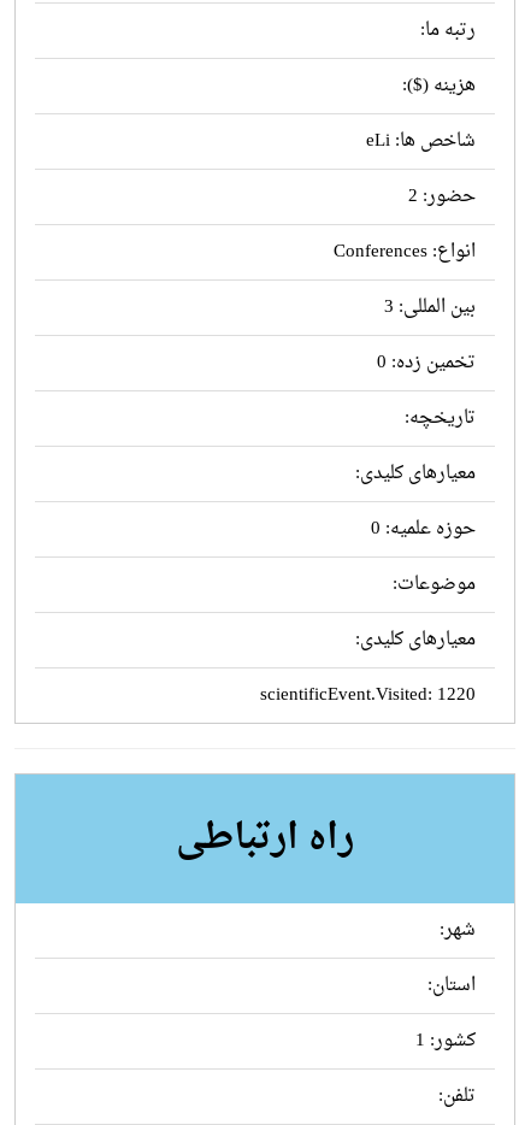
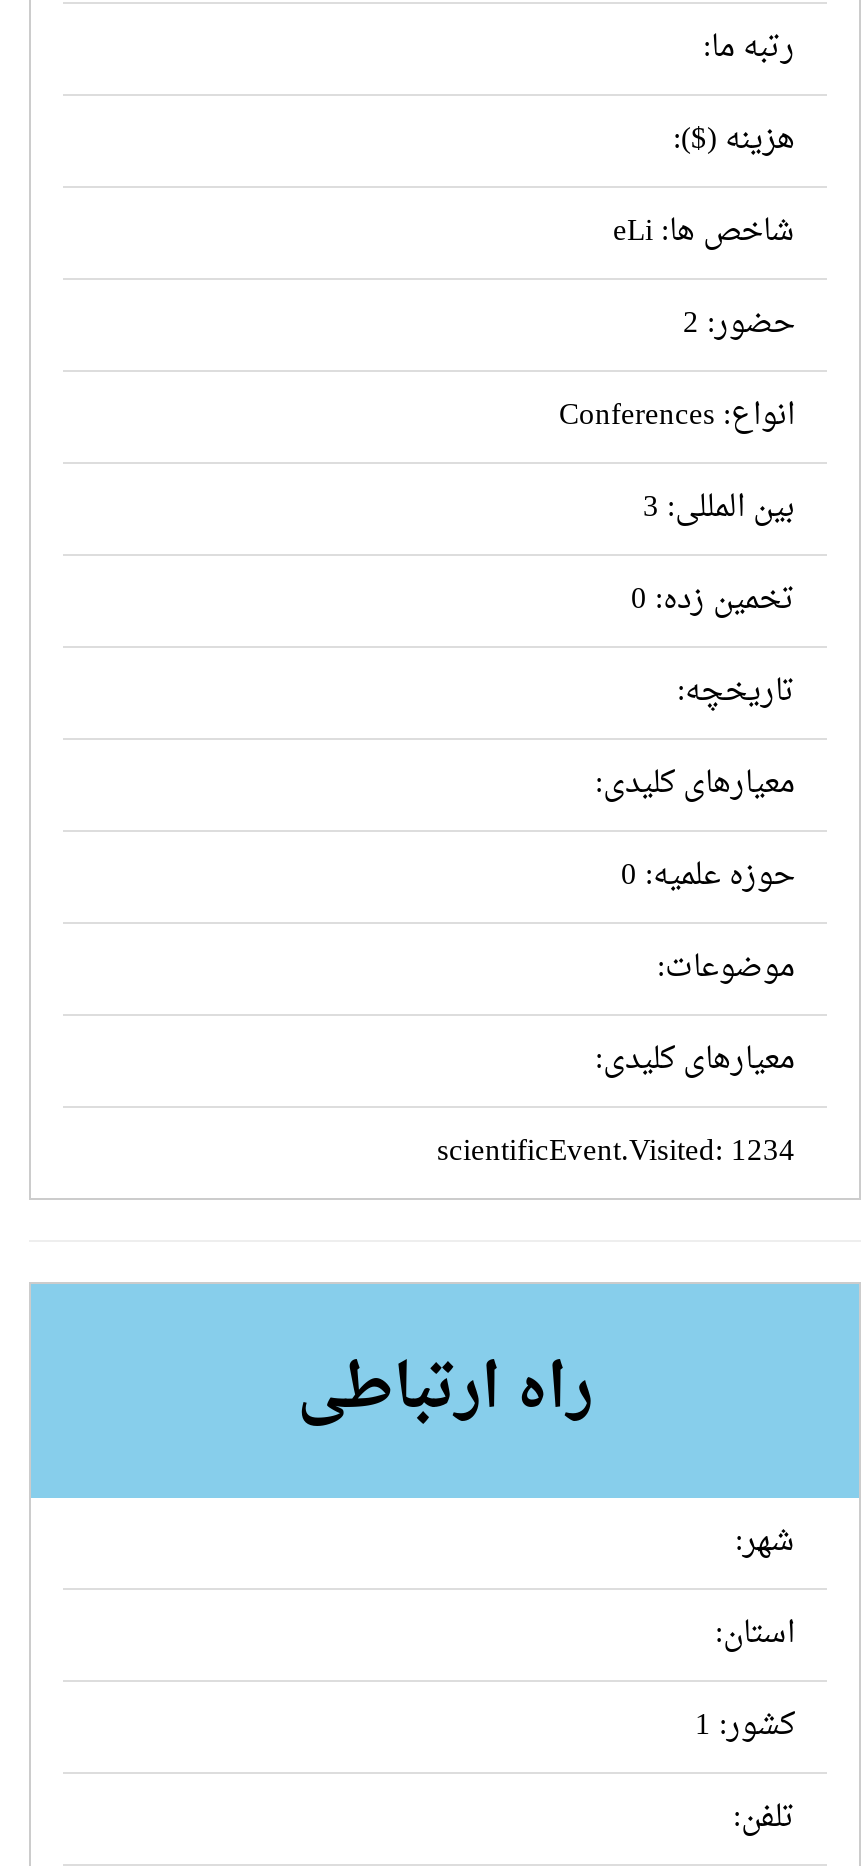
- scientificEvent.Visited: 1220
+ scientificEvent.Visited: 1234
